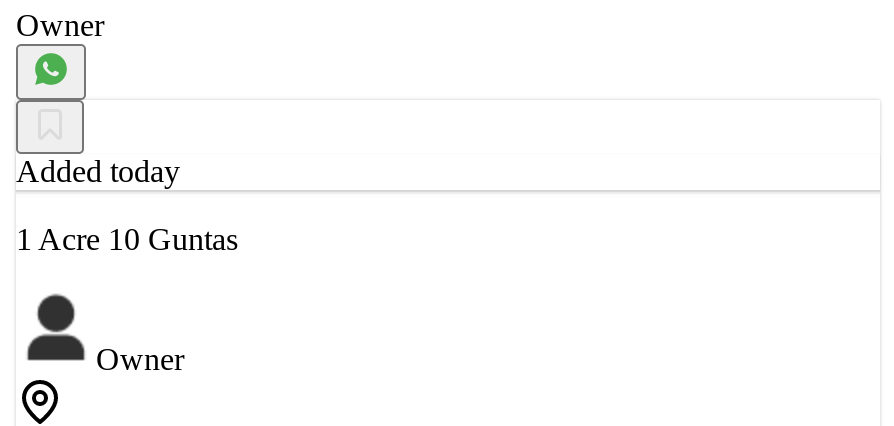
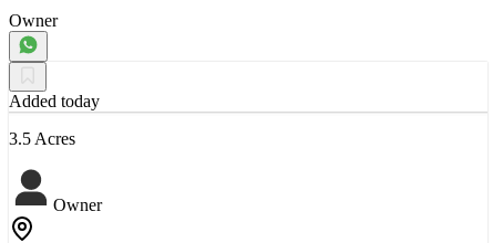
- 1 Acre 10 Guntas
+ 3.5 Acres
